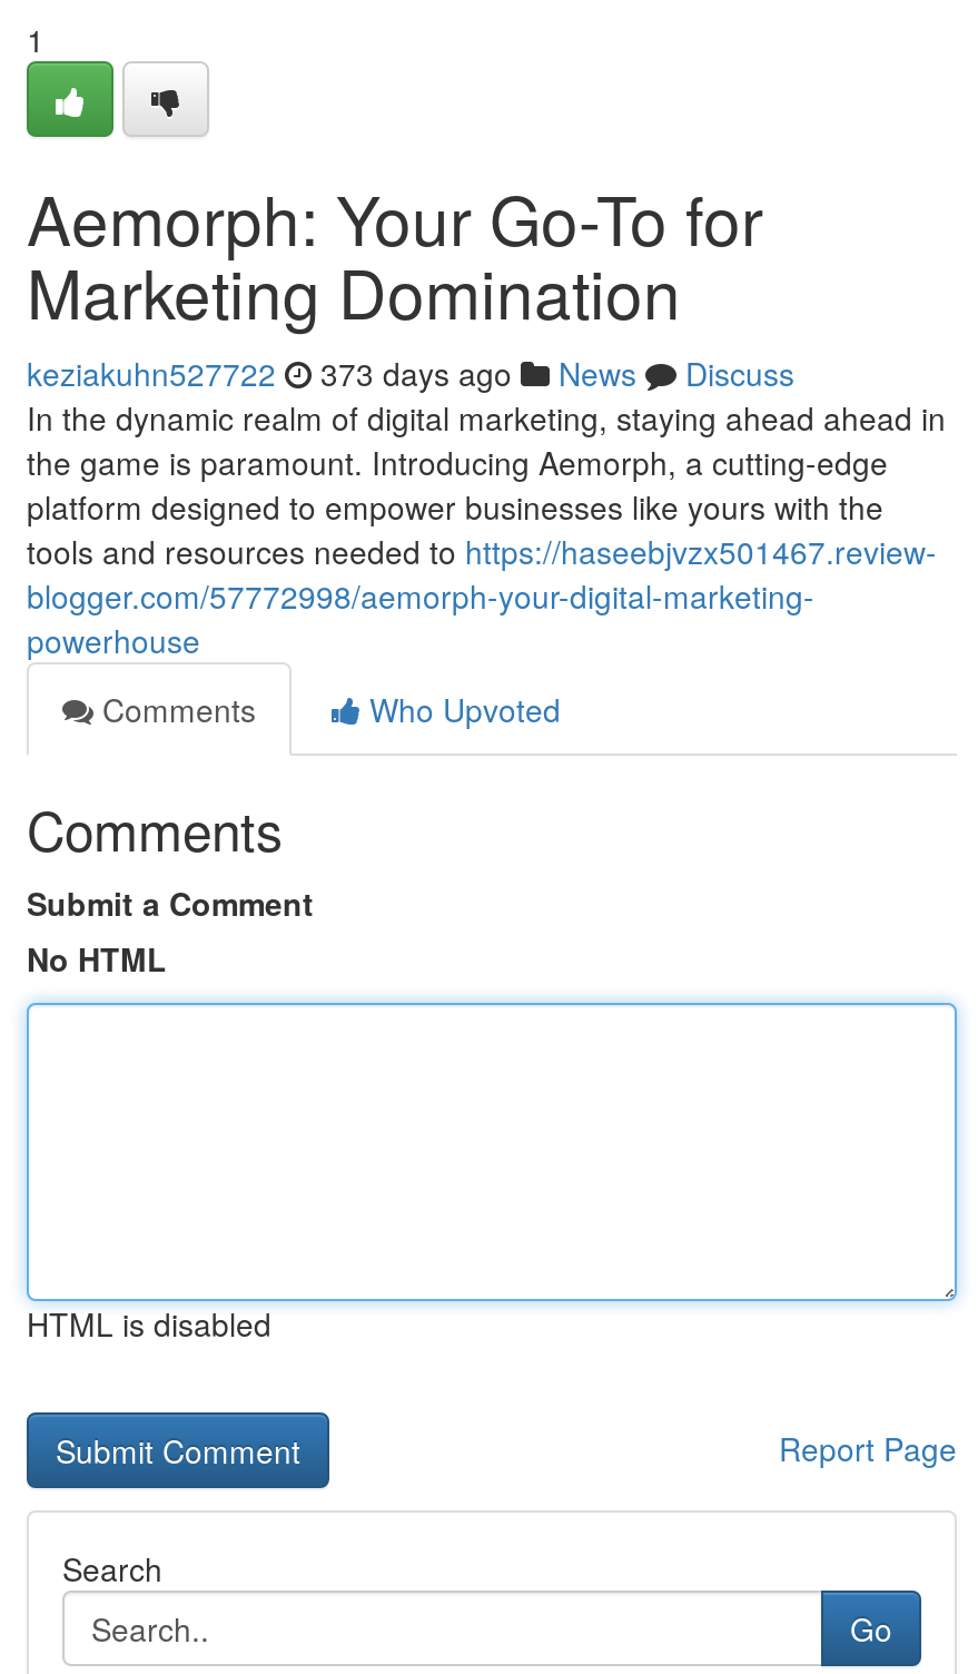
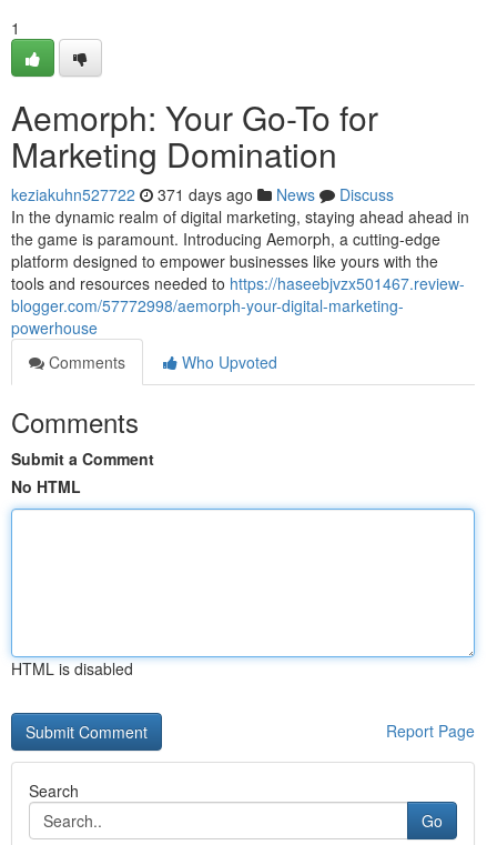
- keziakuhn527722 373 days ago News Discuss
+ keziakuhn527722 371 days ago News Discuss
